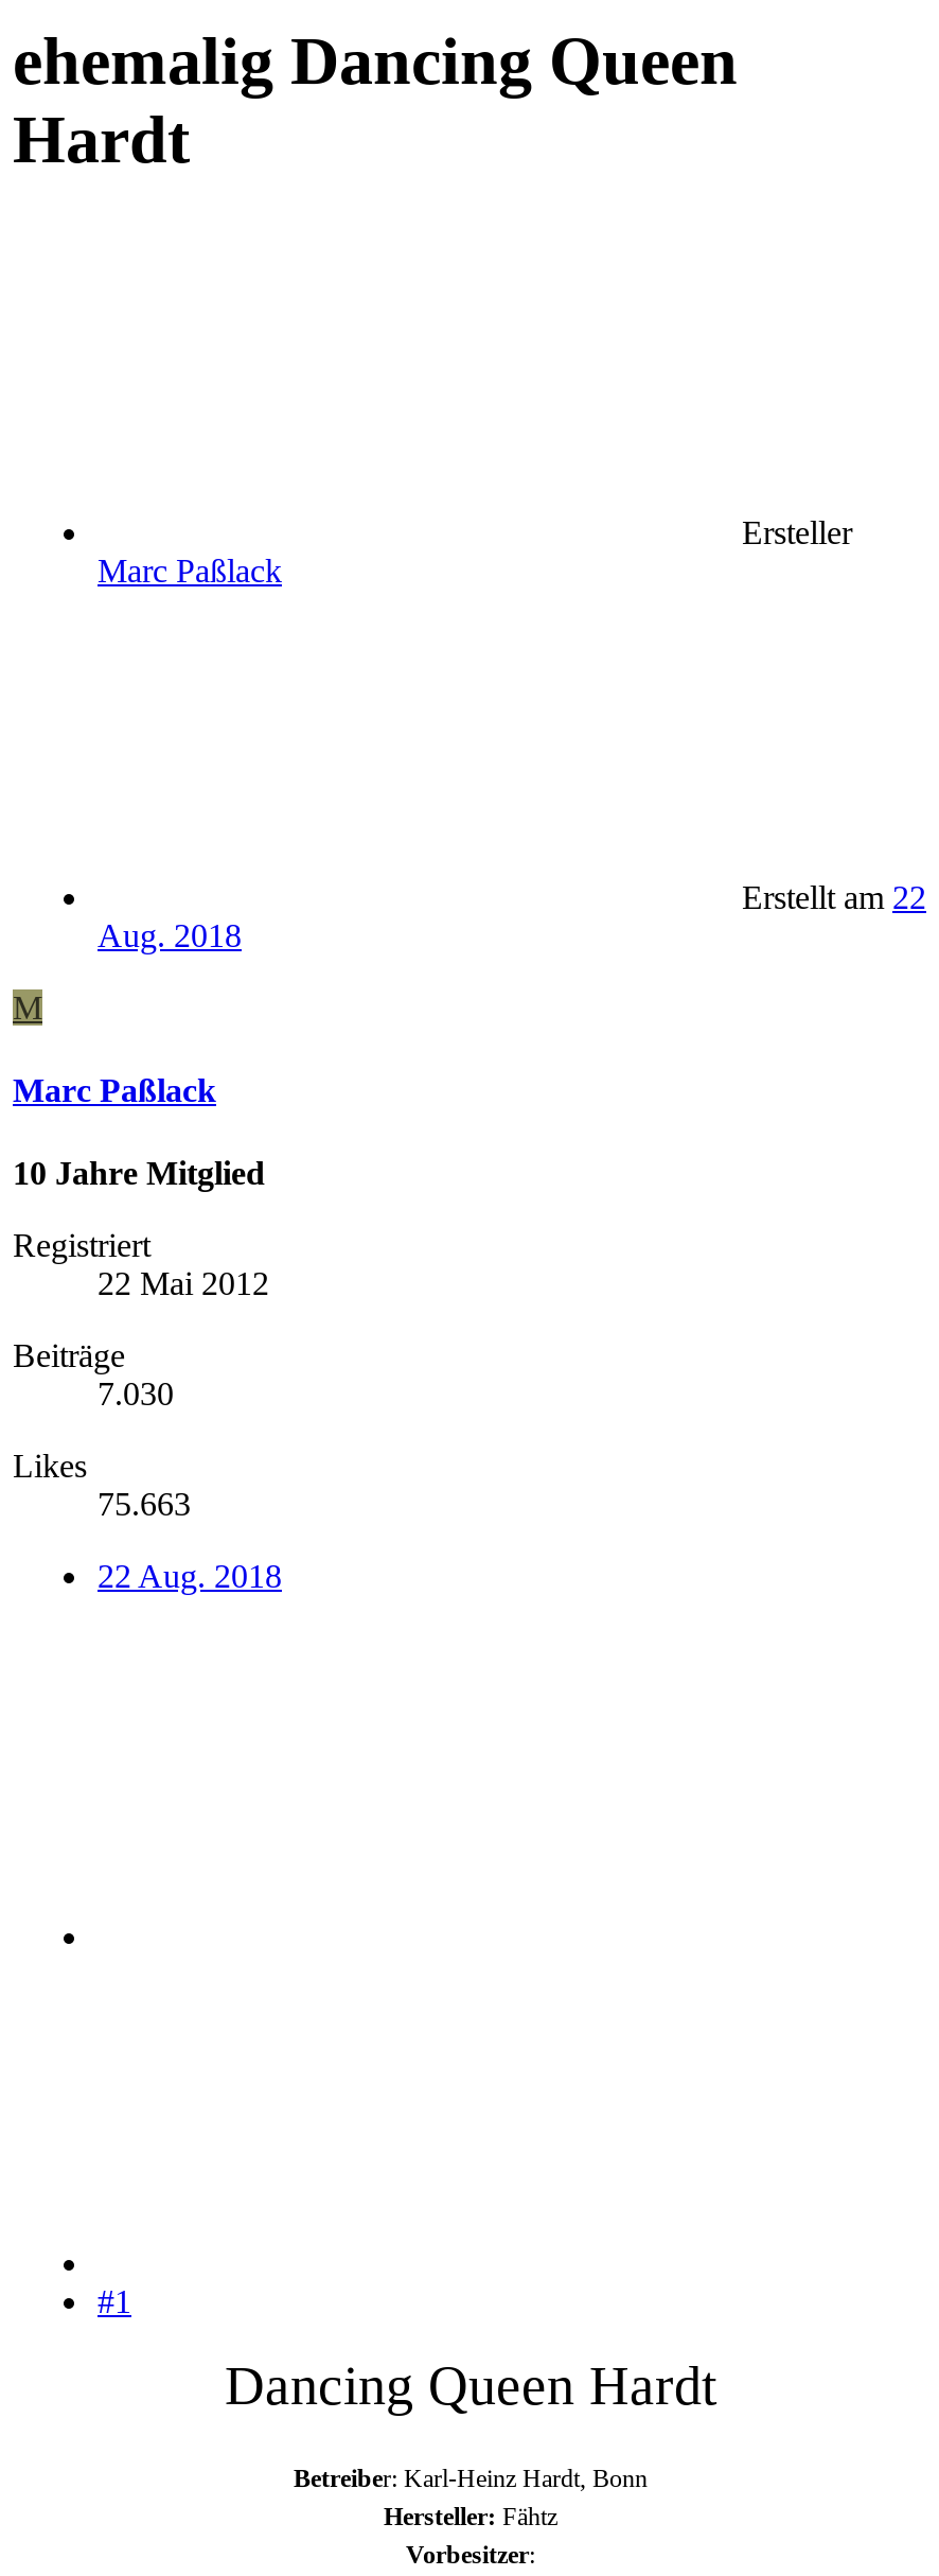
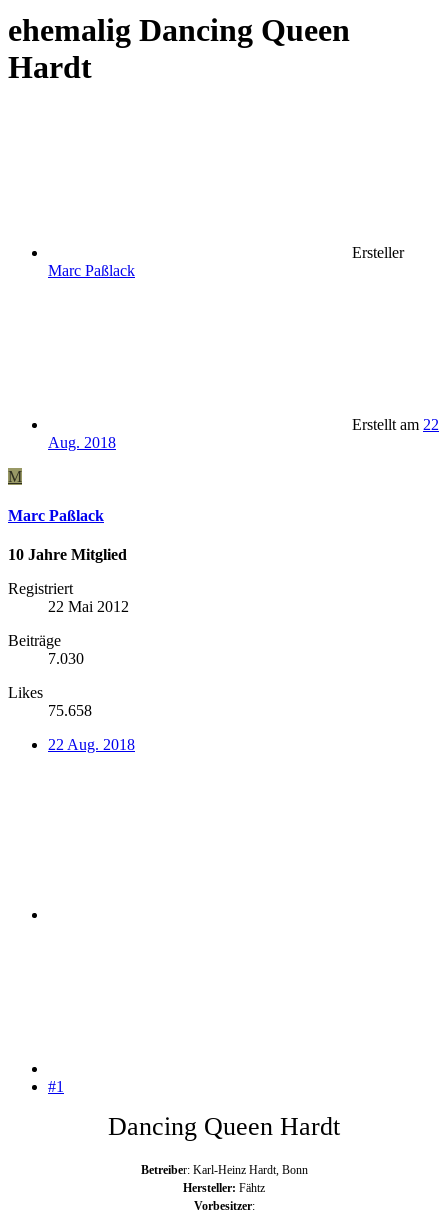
- 75.663
+ 75.658
